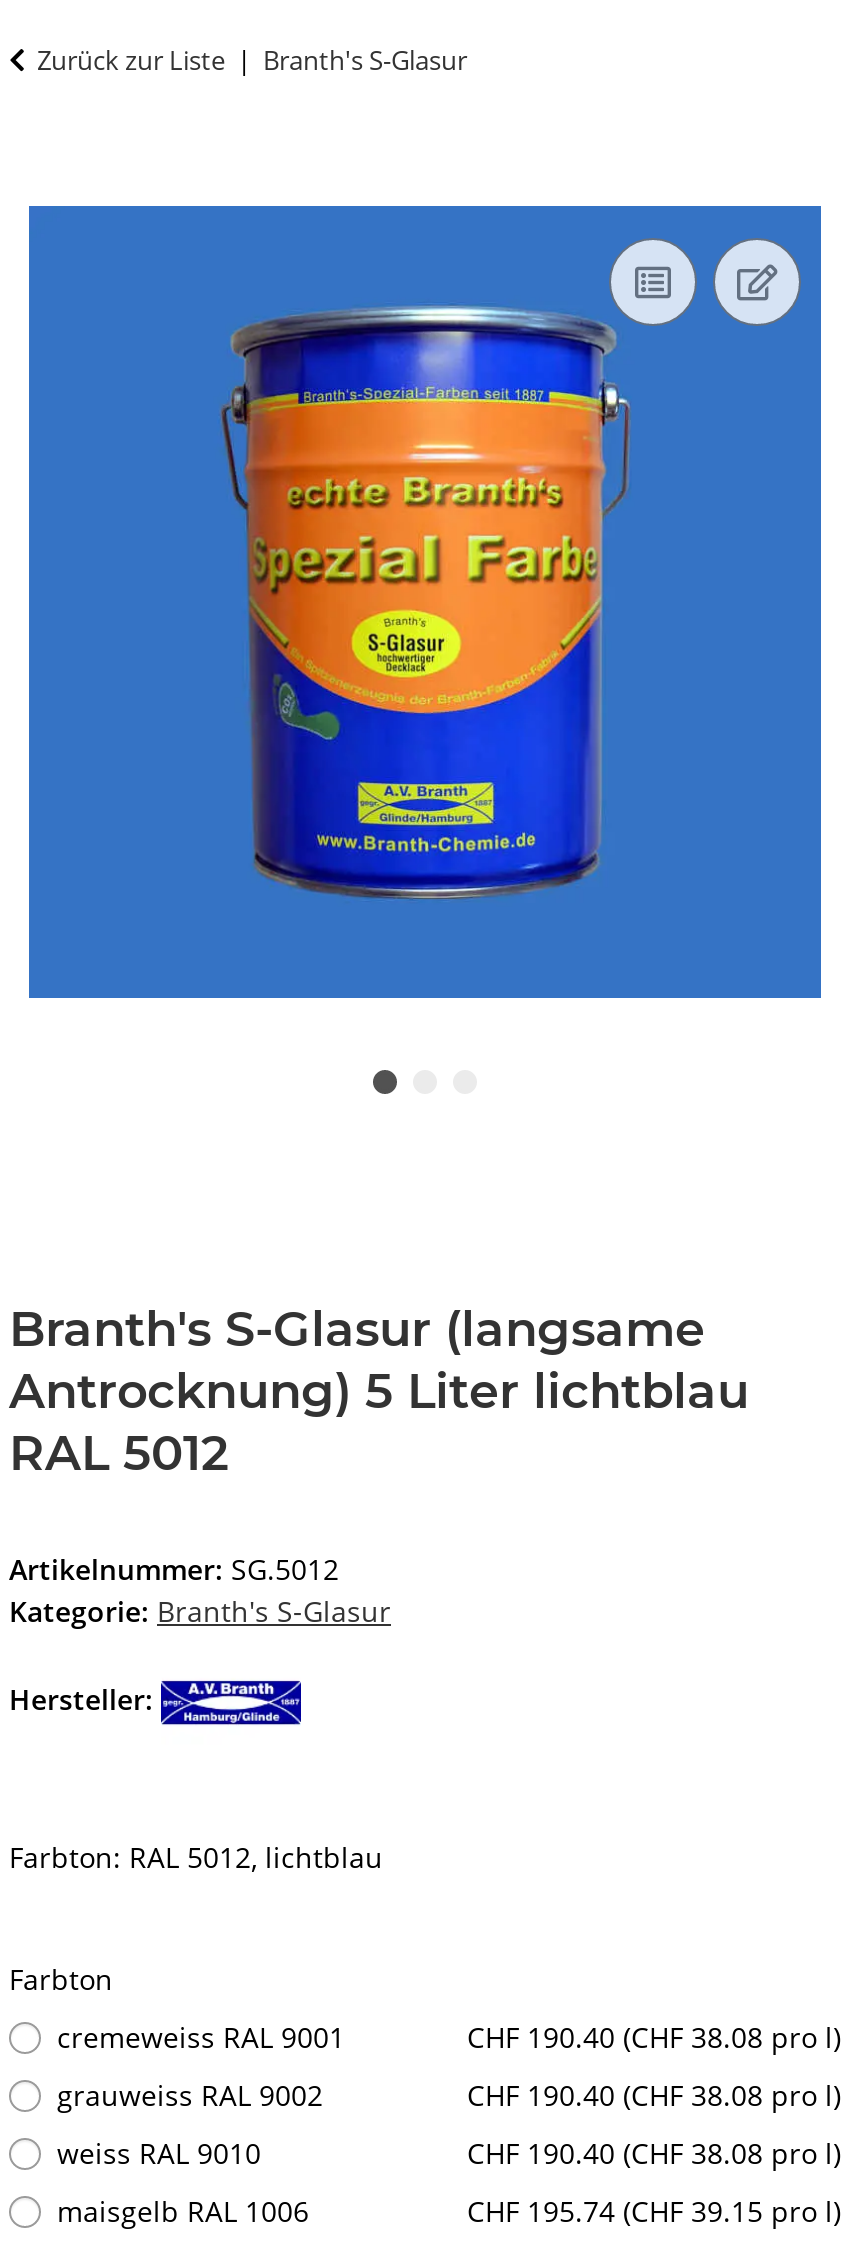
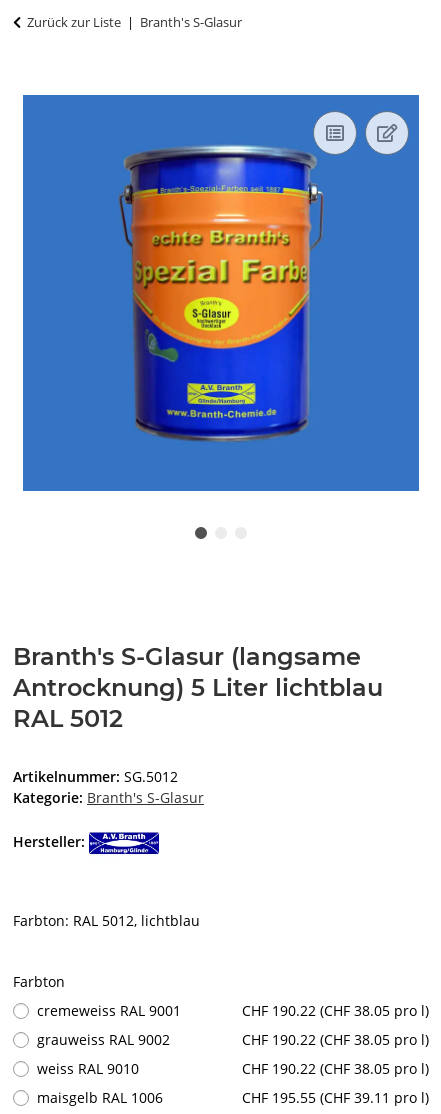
- CHF 190.40 (CHF 38.08 pro l)
+ CHF 190.22 (CHF 38.05 pro l)

- CHF 190.40 (CHF 38.08 pro l)
+ CHF 190.22 (CHF 38.05 pro l)

- CHF 190.40 (CHF 38.08 pro l)
+ CHF 190.22 (CHF 38.05 pro l)

- CHF 195.74 (CHF 39.15 pro l)
+ CHF 195.55 (CHF 39.11 pro l)
